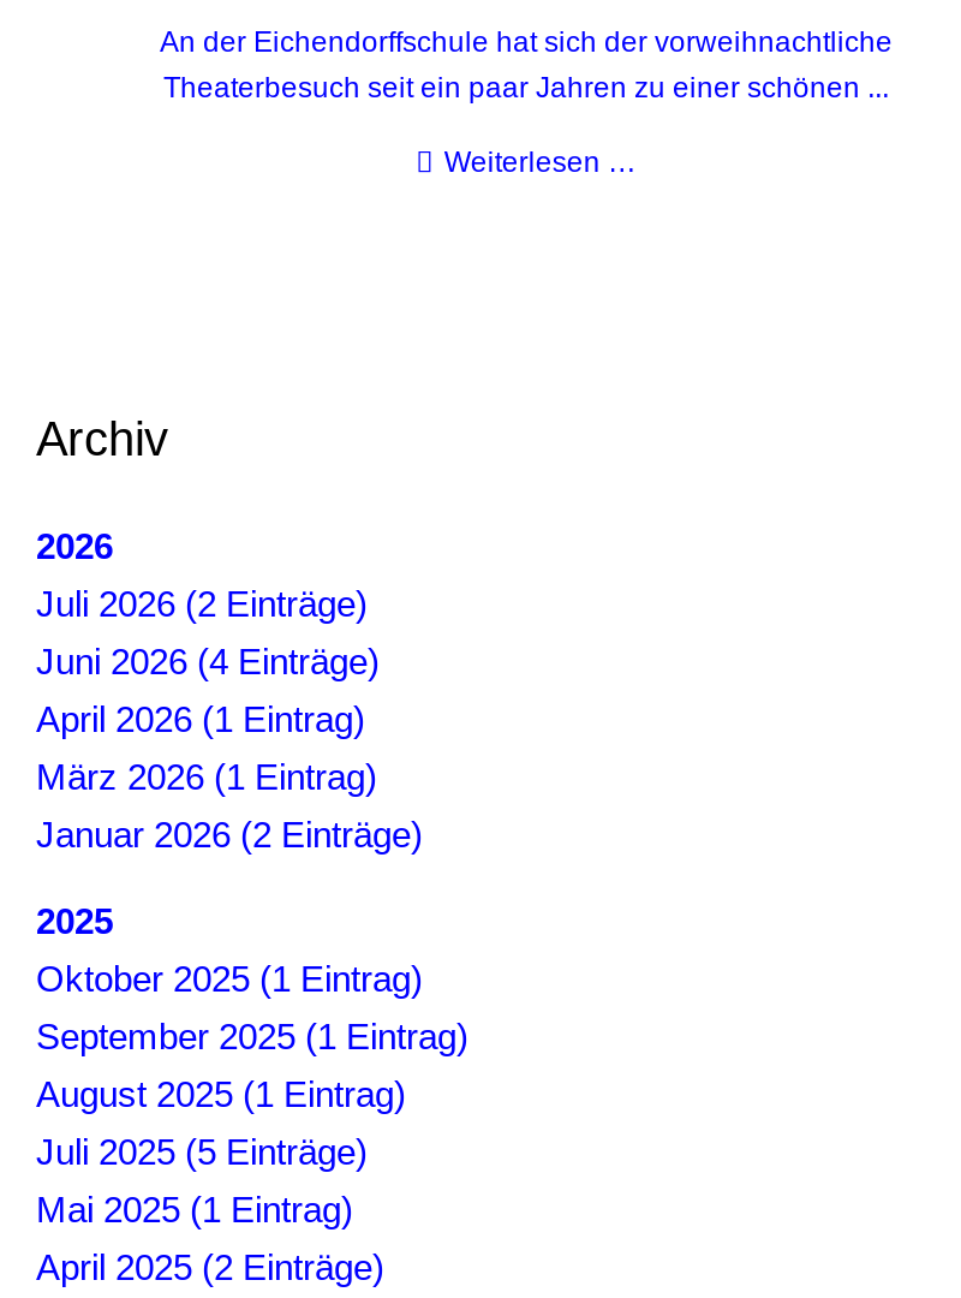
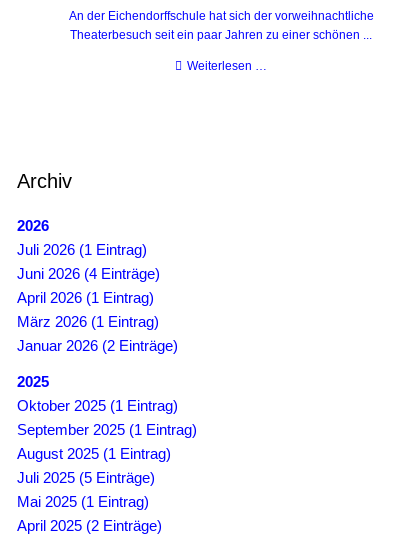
- Juli 2026 (2 Einträge)
+ Juli 2026 (1 Eintrag)
